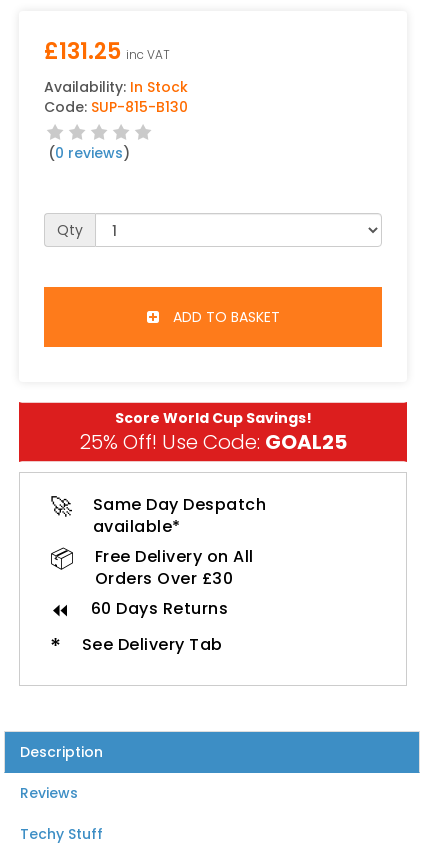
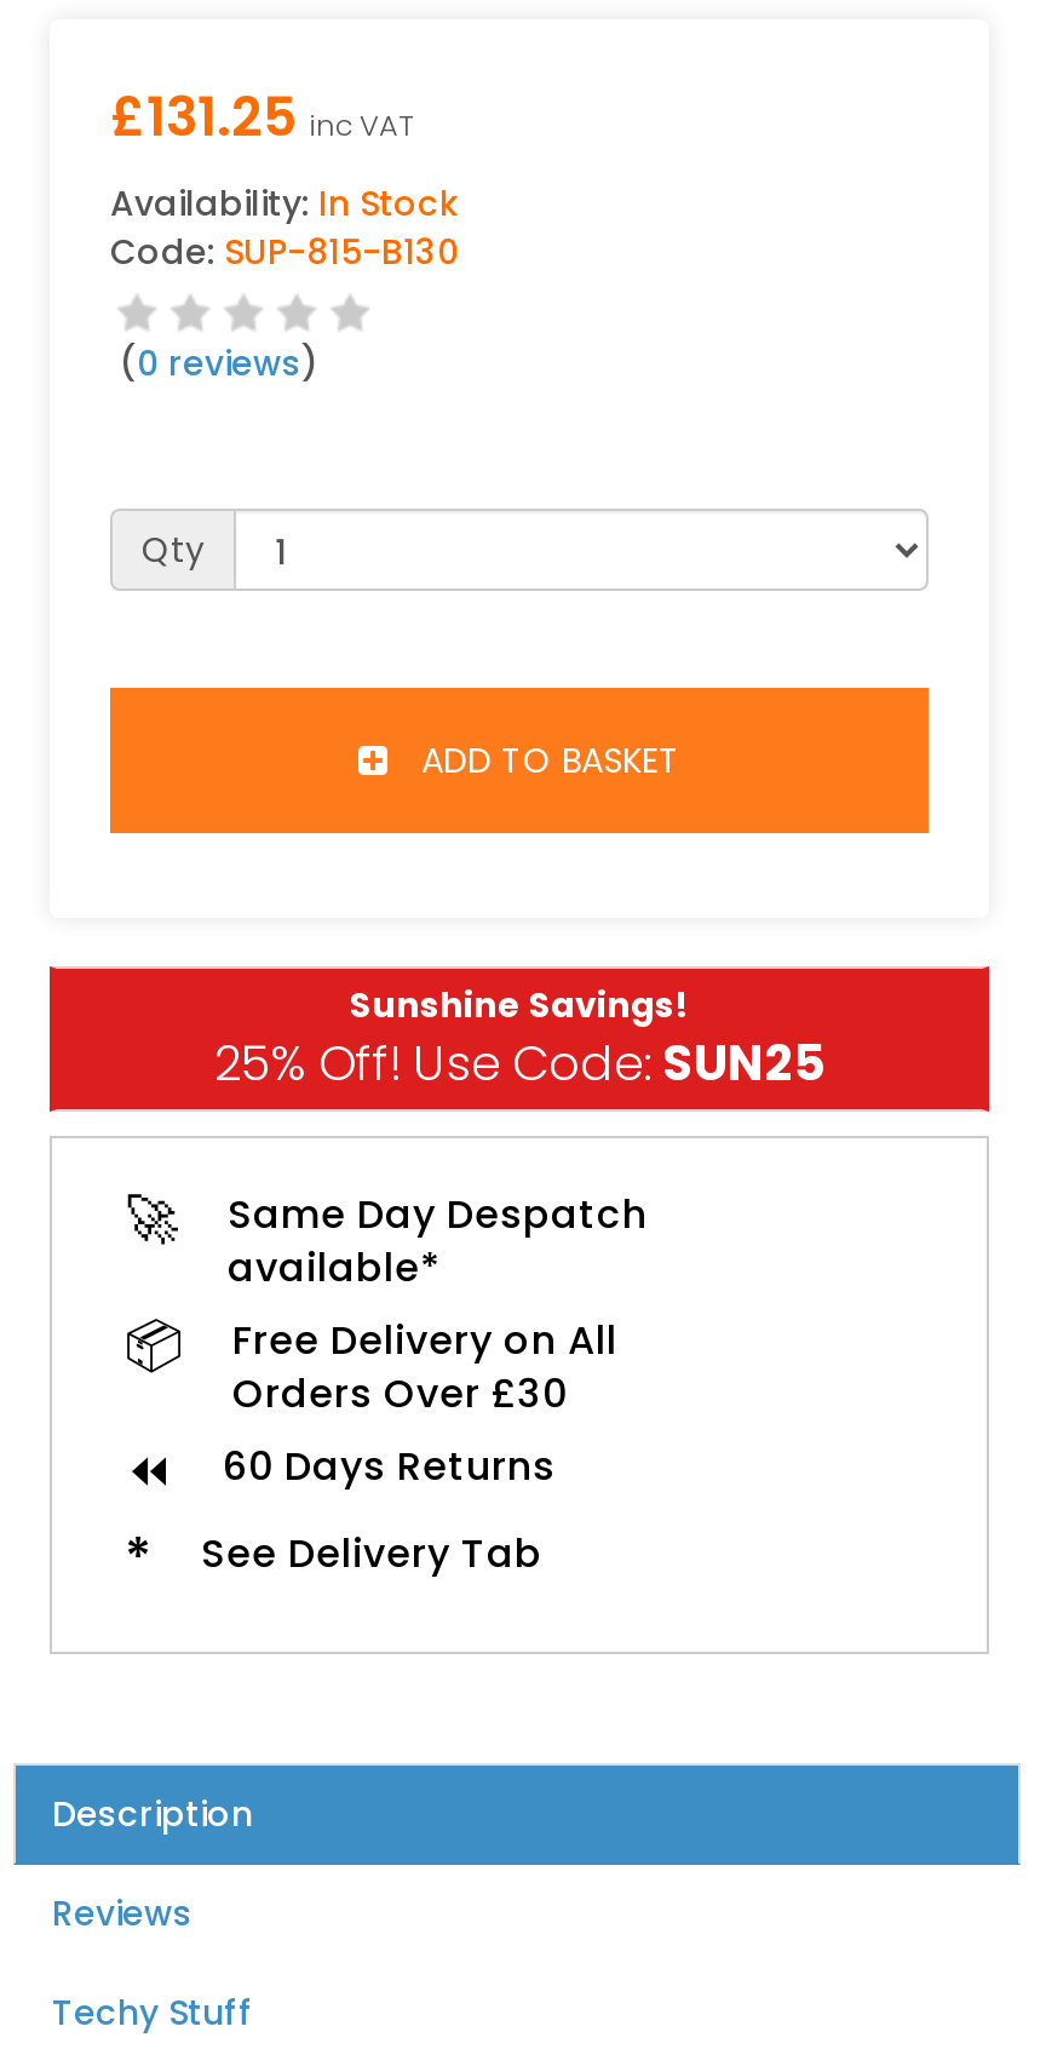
- Score World Cup Savings!
- 25% Off! Use Code: GOAL25
+ Sunshine Savings!
+ 25% Off! Use Code: SUN25
